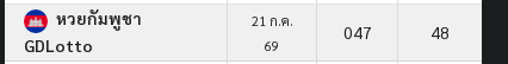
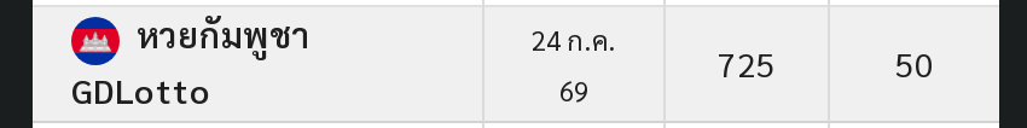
- 21 ก.ค.
+ 24 ก.ค.

- 047
+ 725

- 48
+ 50
